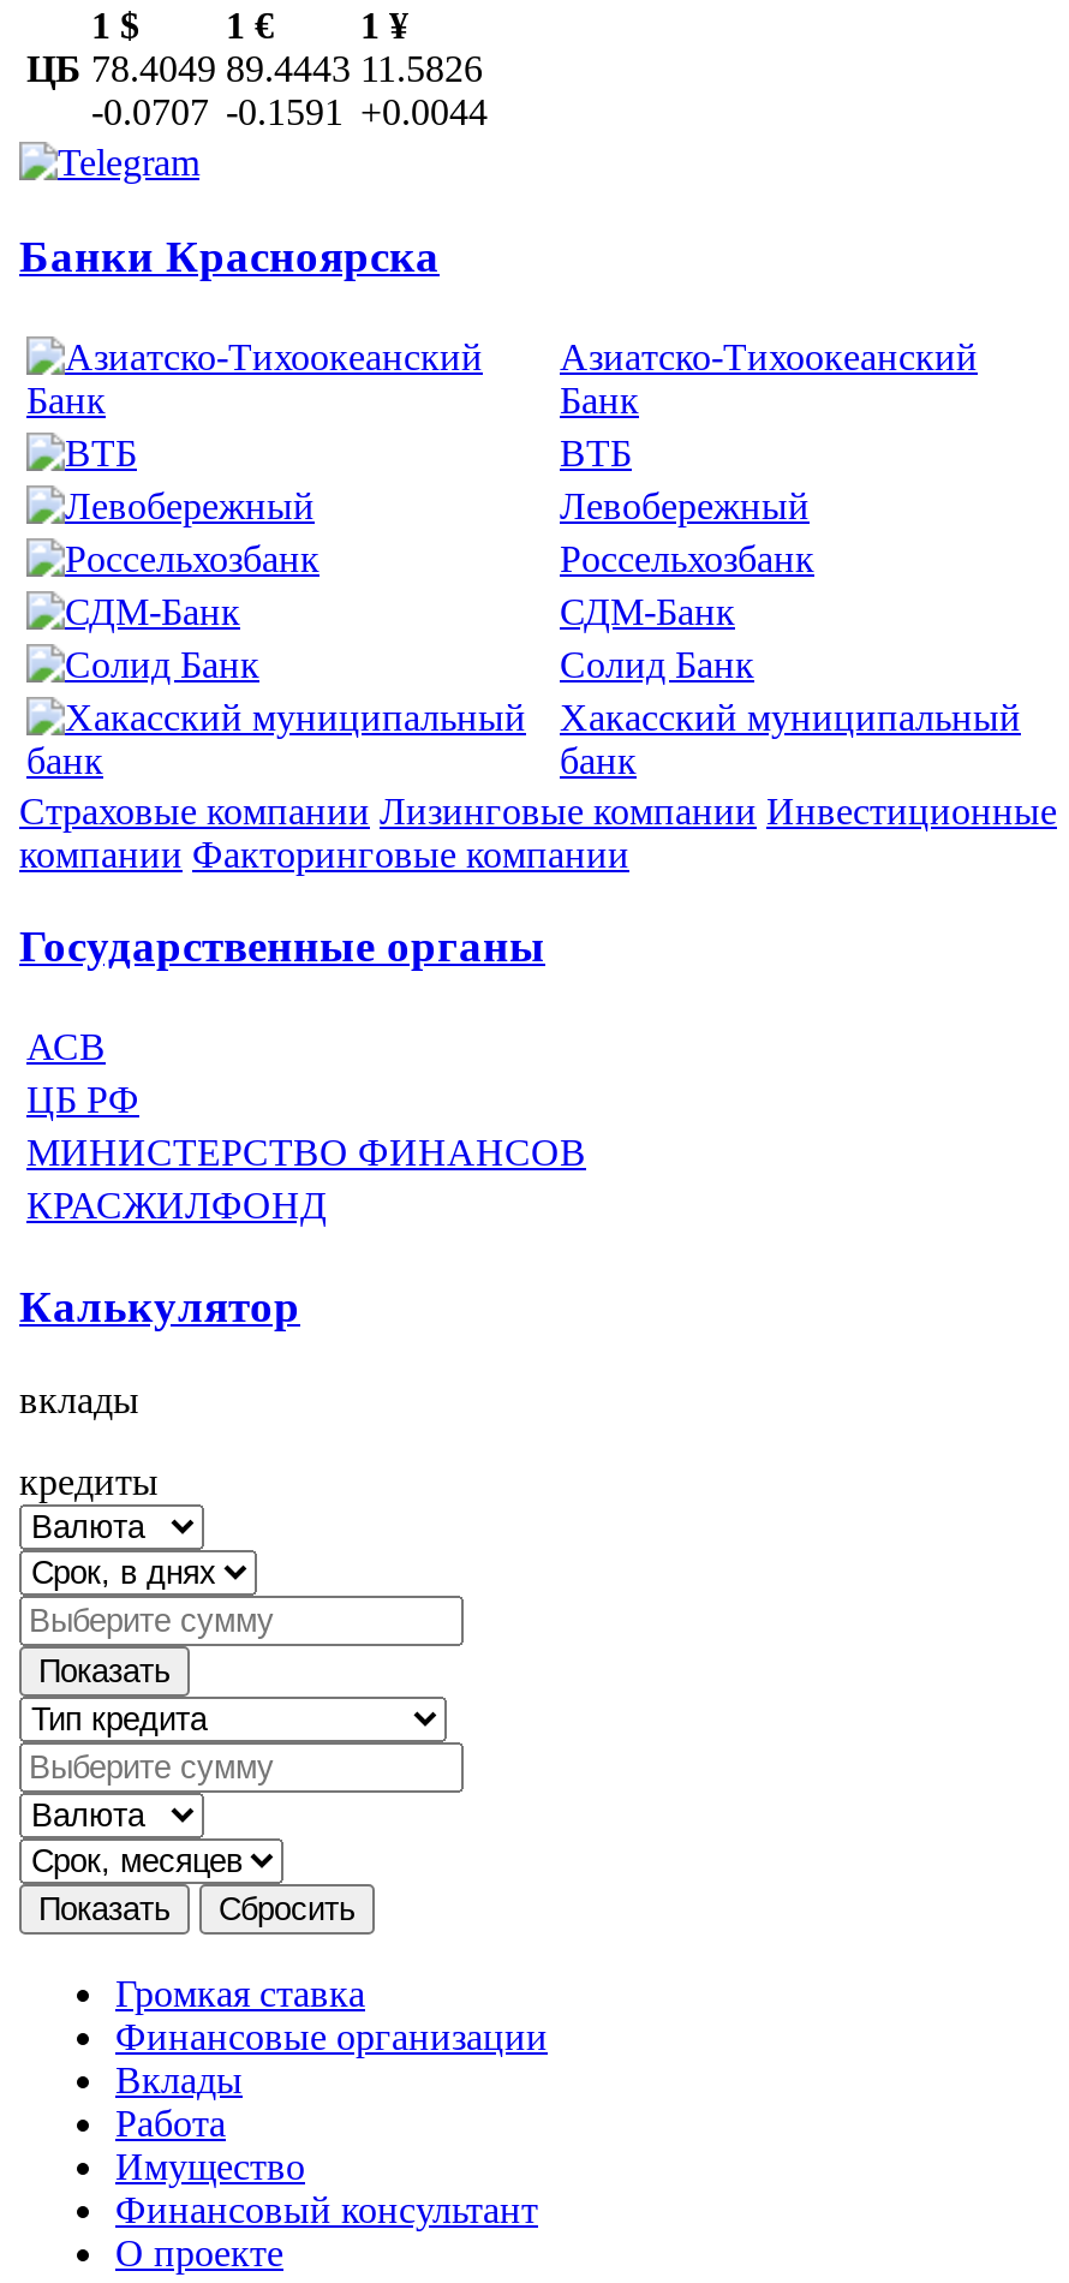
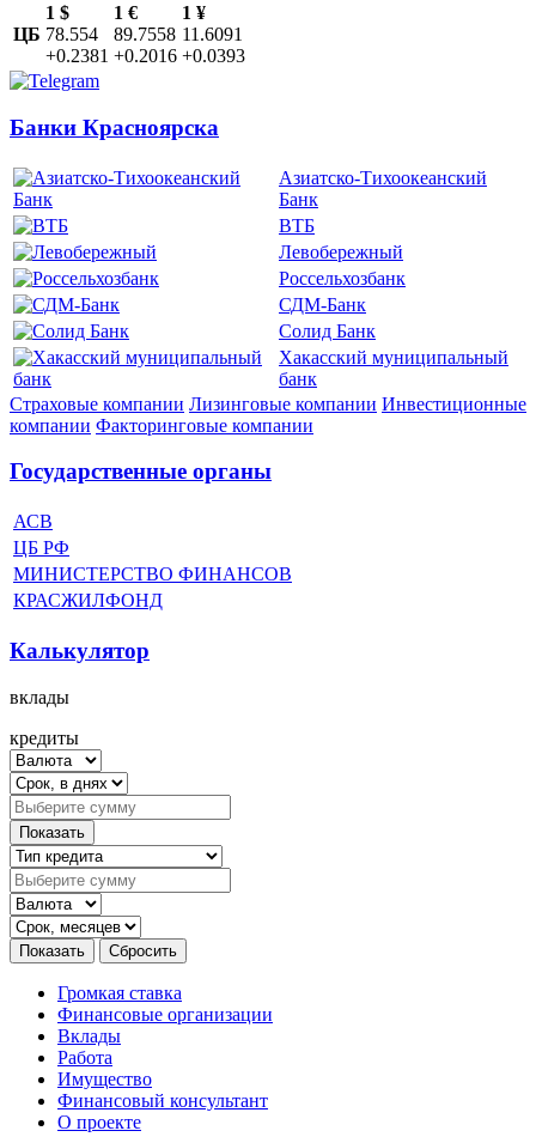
- 78.4049
+ 78.554

- 89.4443
+ 89.7558

- 11.5826
+ 11.6091

- -0.0707
+ +0.2381

- -0.1591
+ +0.2016

- +0.0044
+ +0.0393
